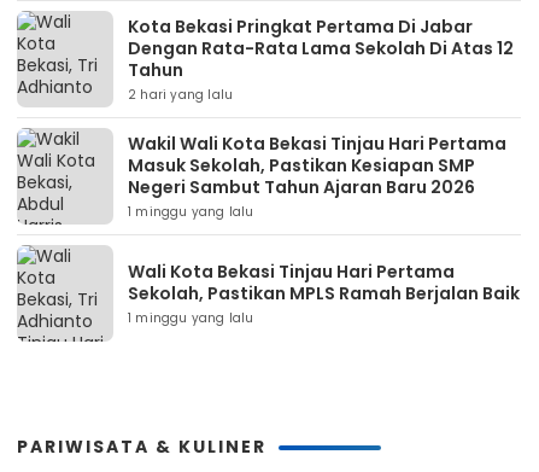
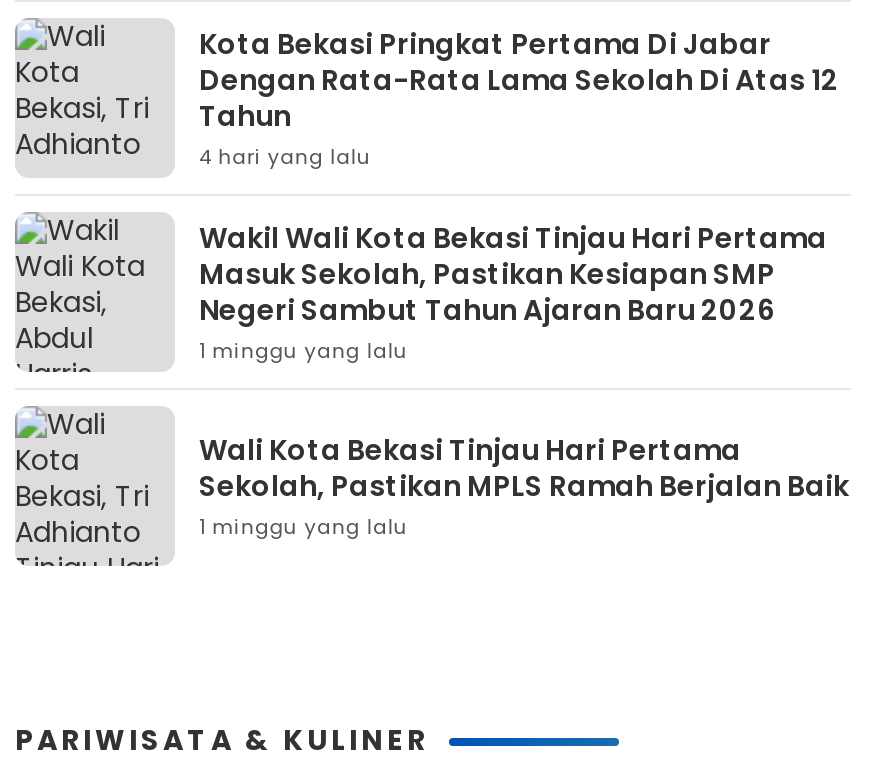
- 2 hari yang lalu
+ 4 hari yang lalu
